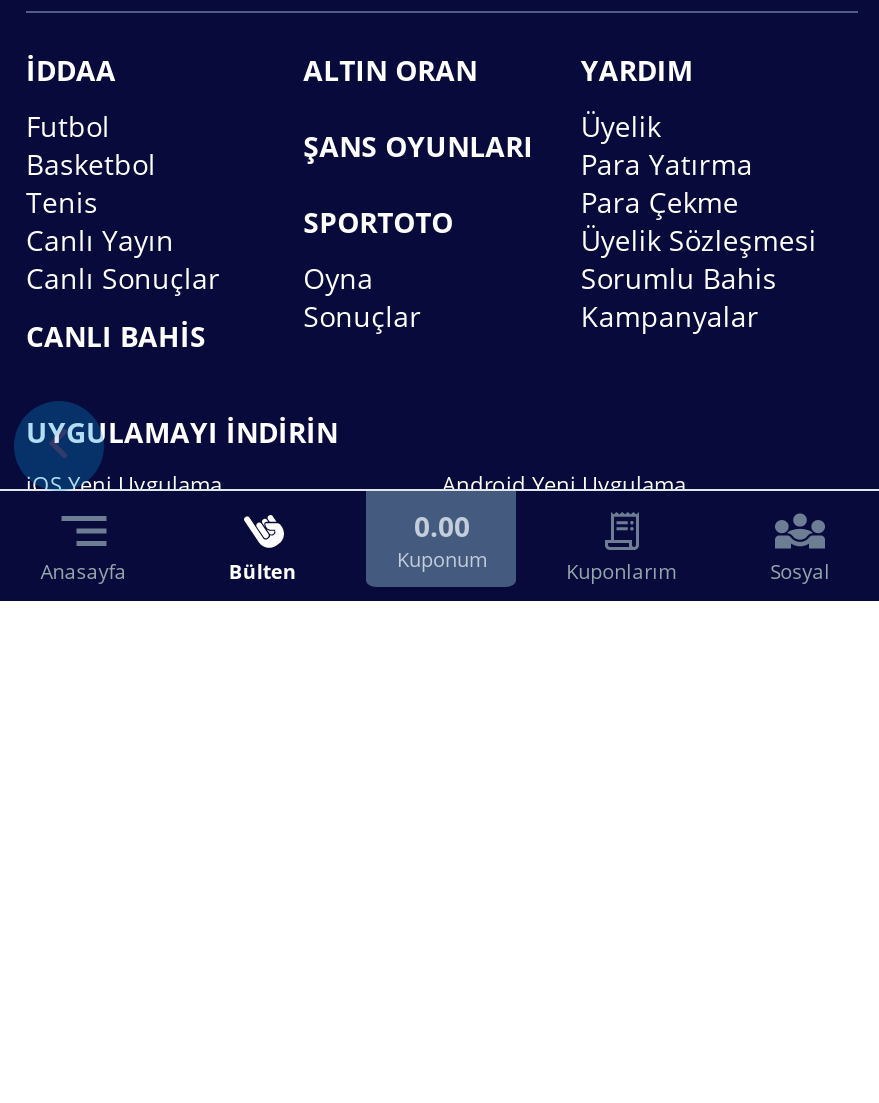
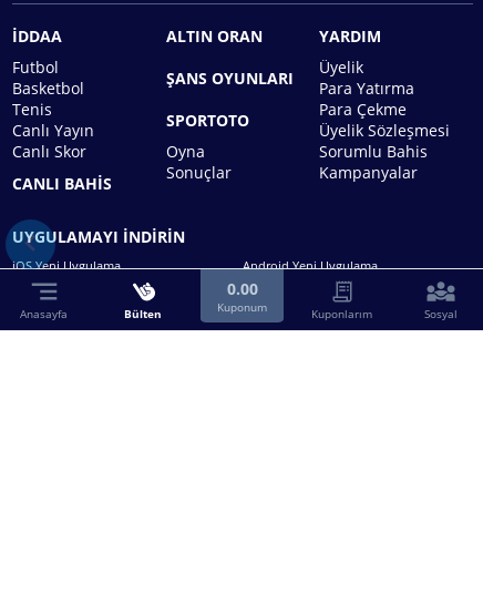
- Canlı Sonuçlar
+ Canlı Skor
